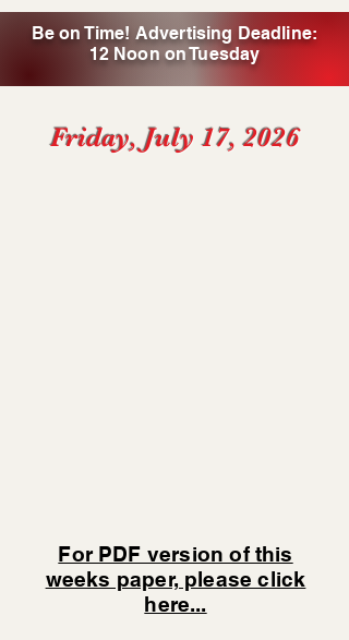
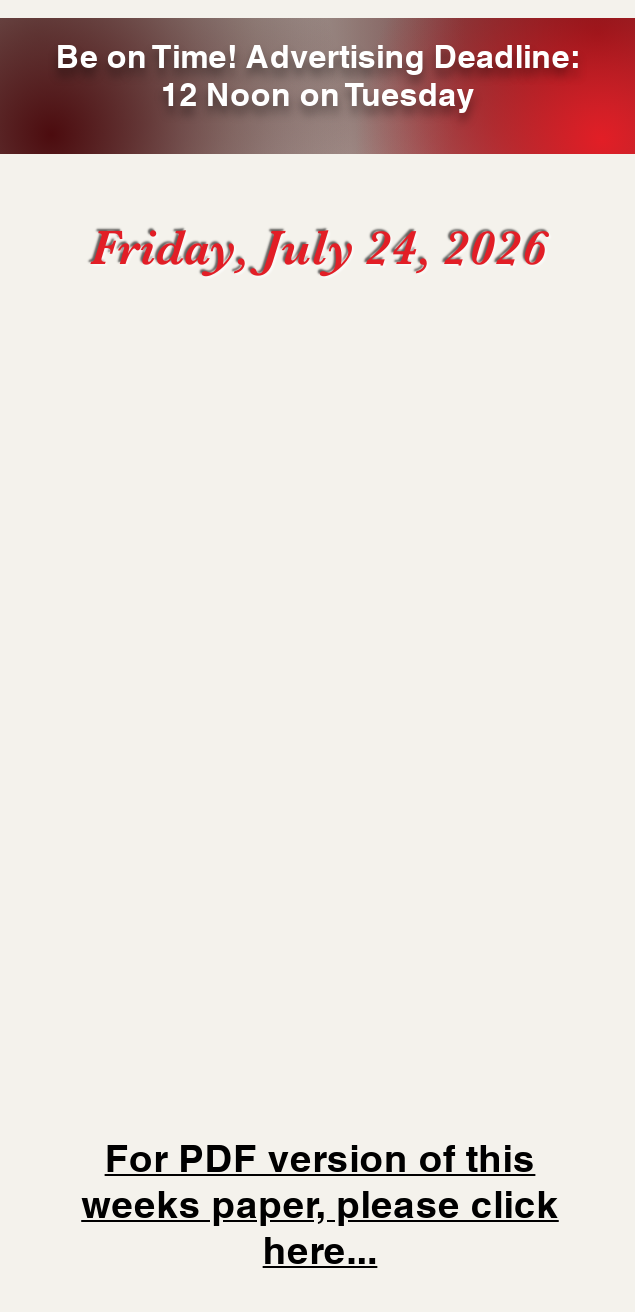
- Friday, July 17, 2026
+ Friday, July 24, 2026
